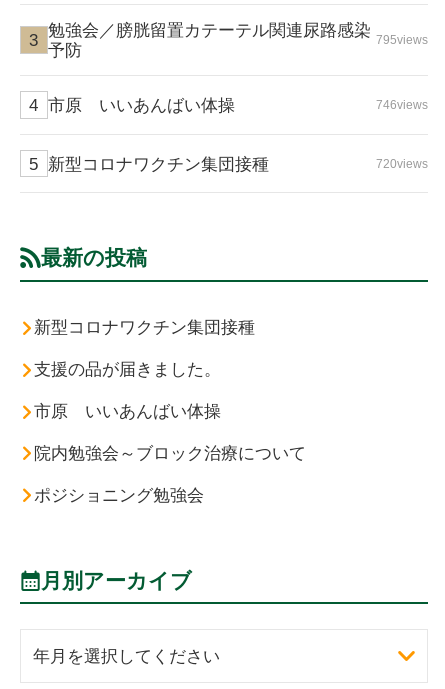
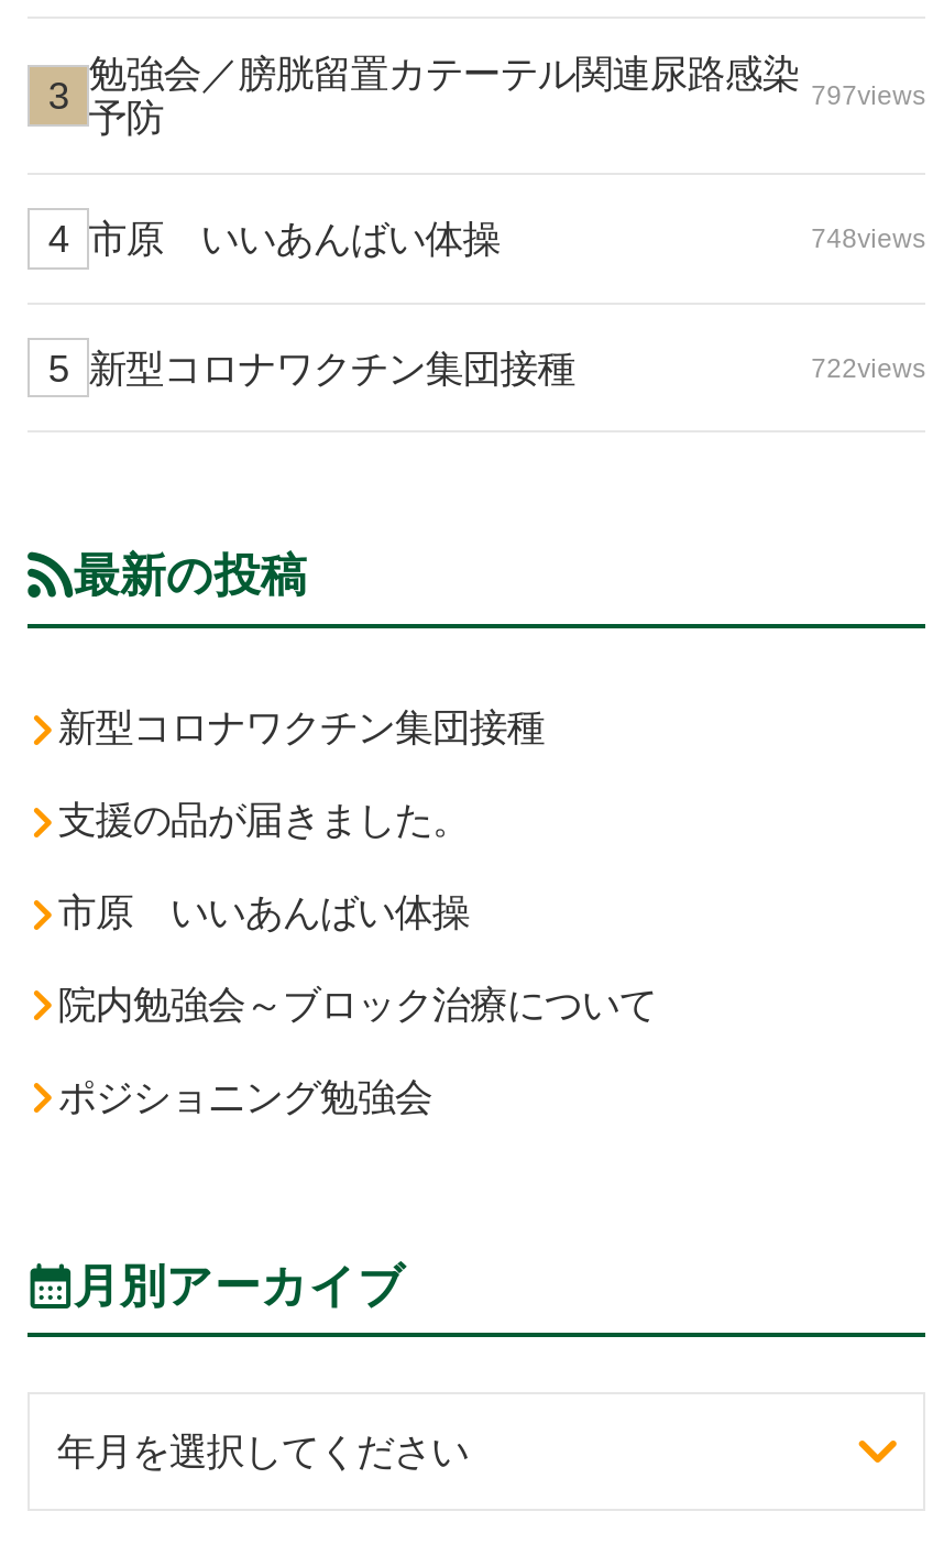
- 勉強会／膀胱留置カテーテル関連尿路感染 795views
+ 勉強会／膀胱留置カテーテル関連尿路感染 797views

- 746views
+ 748views

- 720views
+ 722views
